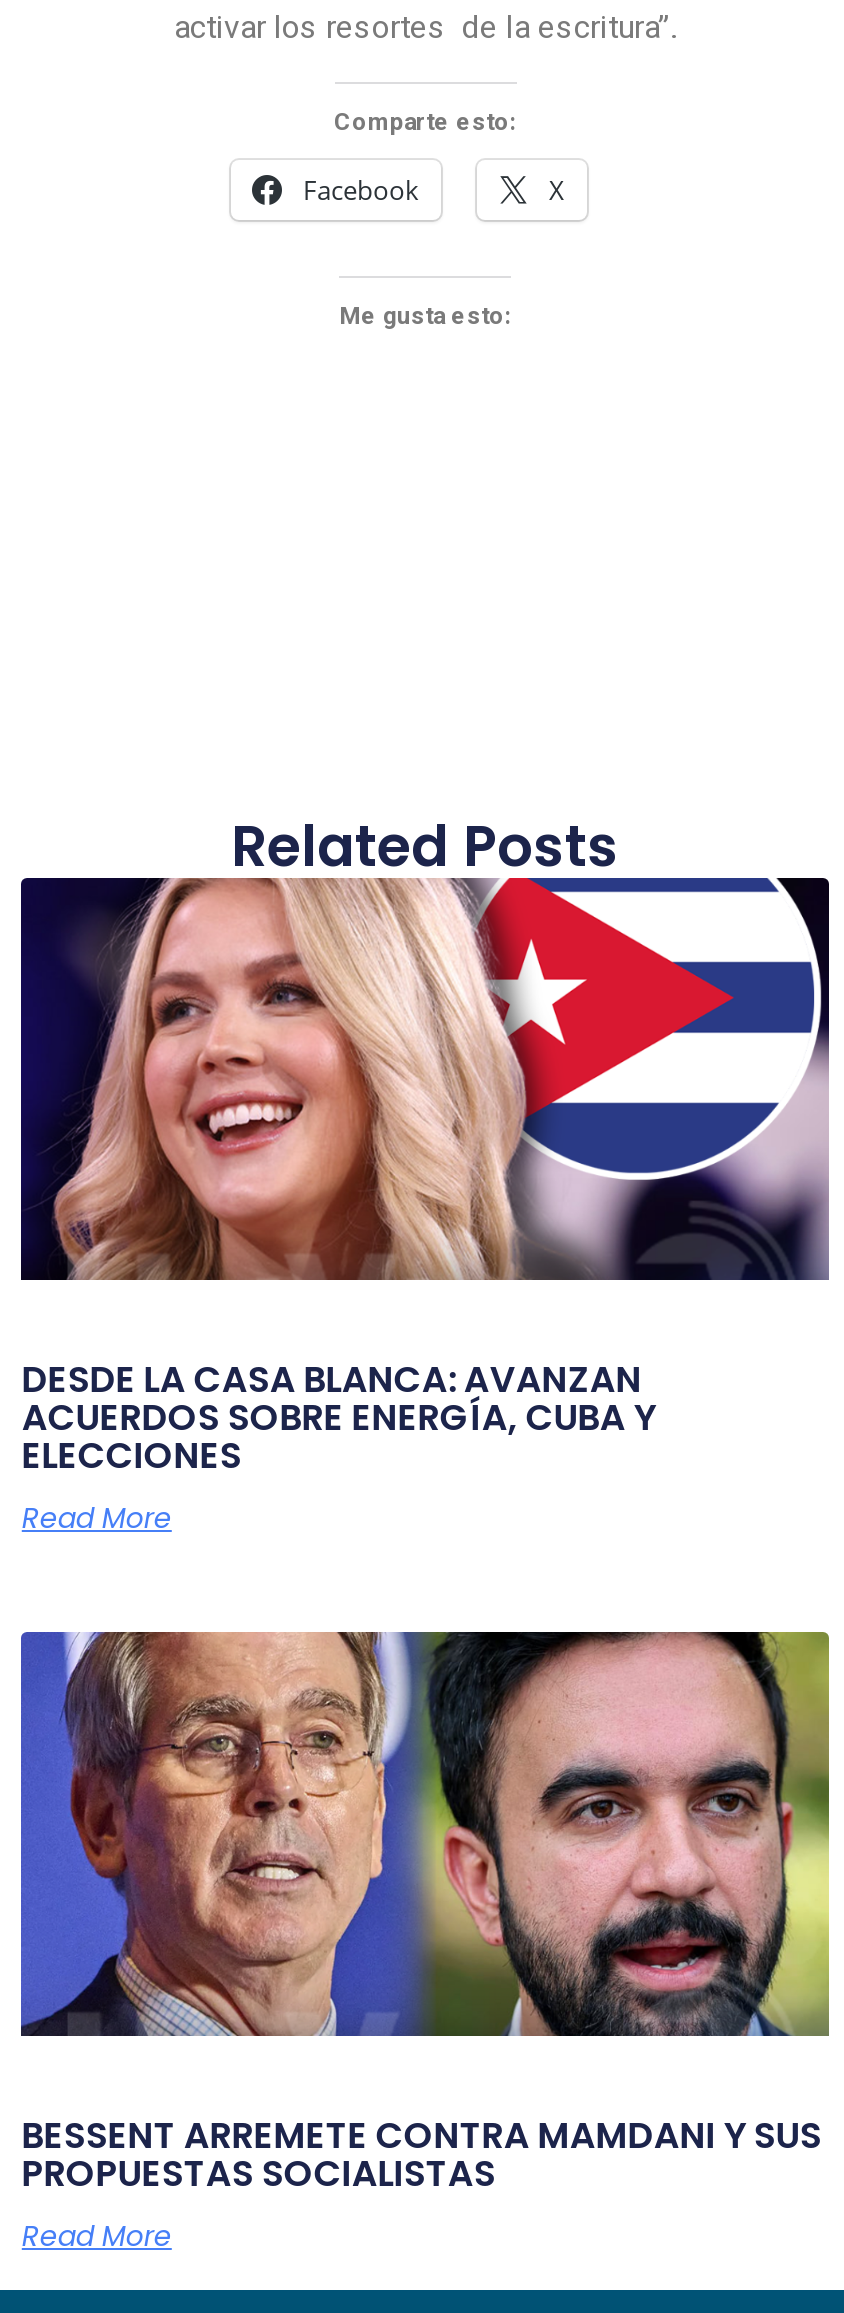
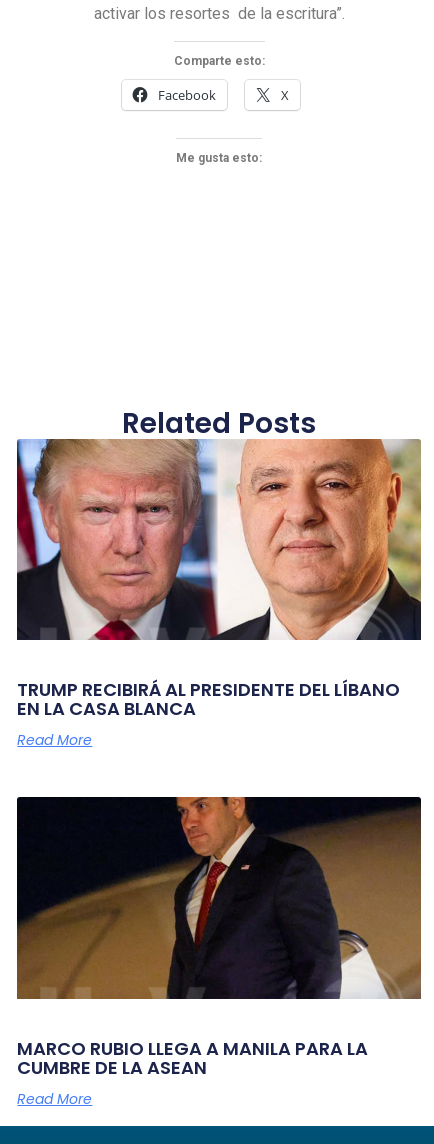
- [image]
- DESDE LA CASA BLANCA: AVANZAN
- ACUERDOS SOBRE ENERGÍA, CUBA Y
- ELECCIONES
+ [image]
+ TRUMP RECIBIRÁ AL PRESIDENTE DEL LÍBANO
+ EN LA CASA BLANCA

- [image]
- BESSENT ARREMETE CONTRA MAMDANI Y SUS
- PROPUESTAS SOCIALISTAS
+ [image]
+ MARCO RUBIO LLEGA A MANILA PARA LA
+ CUMBRE DE LA ASEAN
